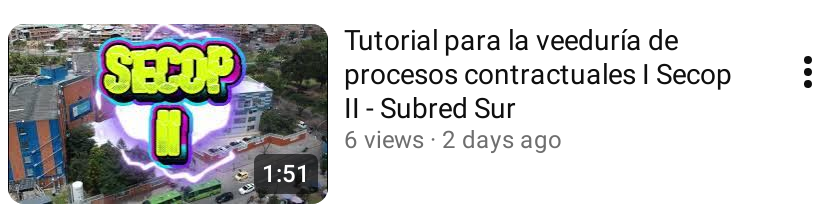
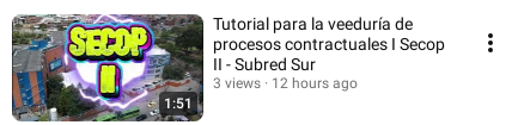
- 6 views
+ 3 views

- 2 days ago
+ 12 hours ago
